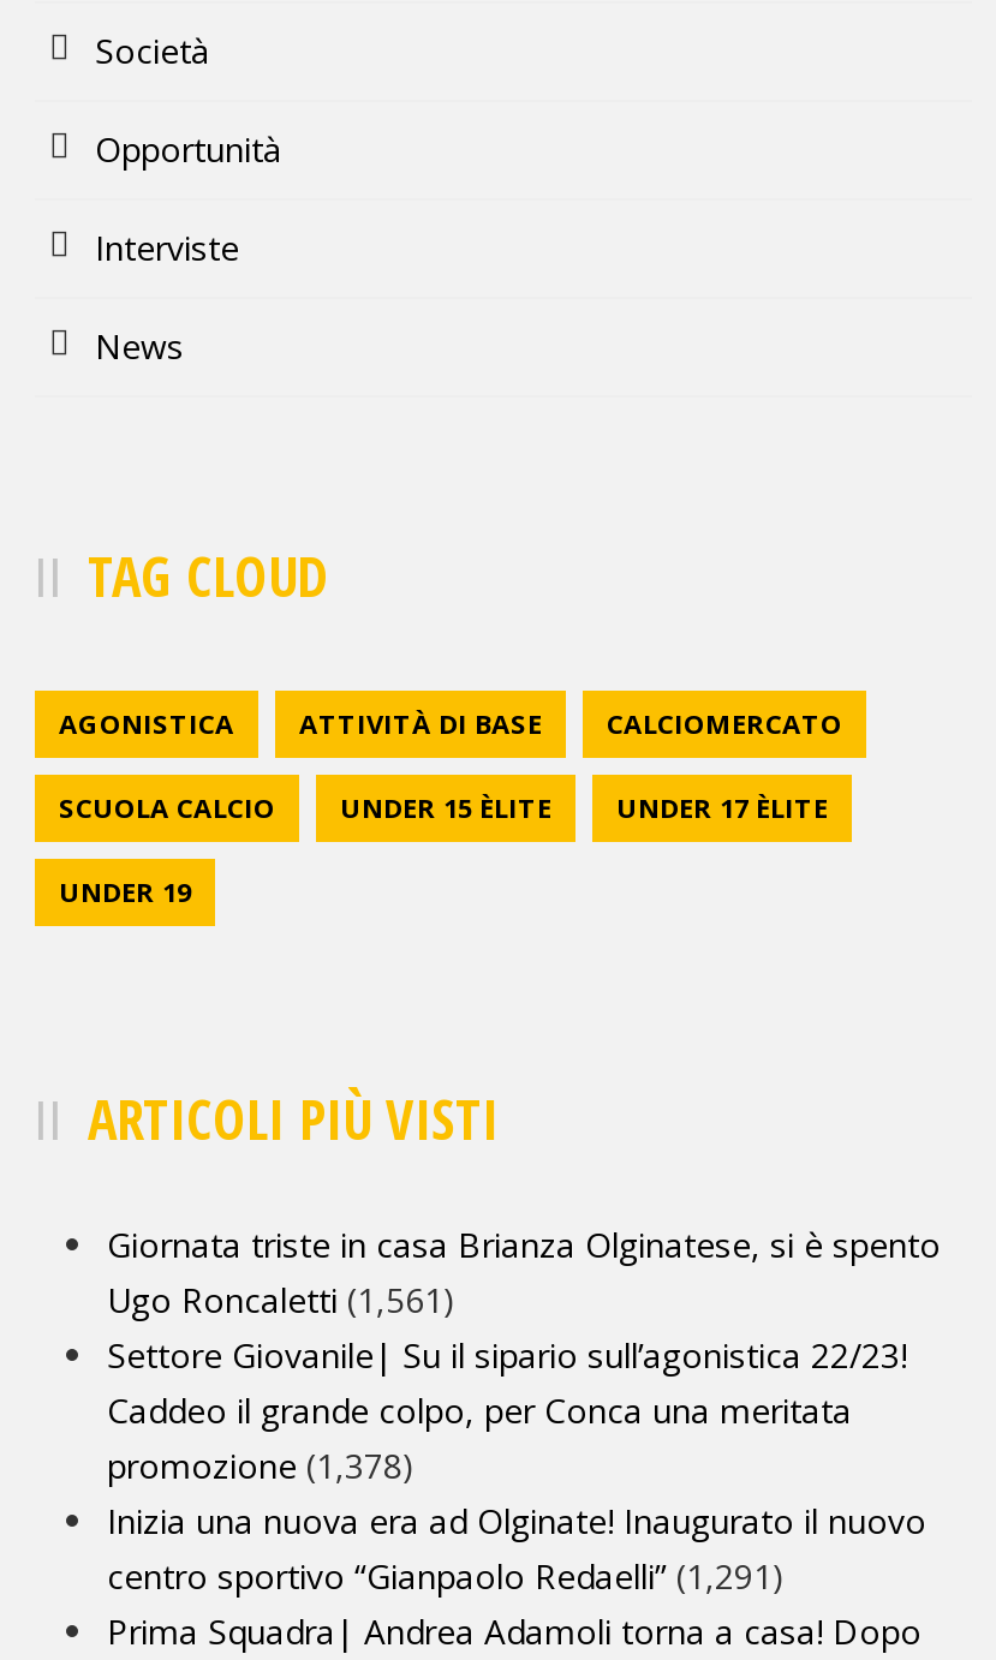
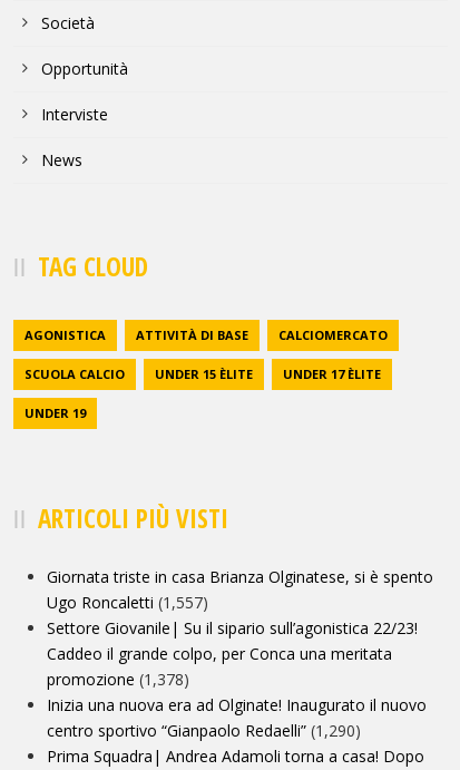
- Ugo Roncaletti (1,561)
+ Ugo Roncaletti (1,557)

- centro sportivo “Gianpaolo Redaelli” (1,291)
+ centro sportivo “Gianpaolo Redaelli” (1,290)
